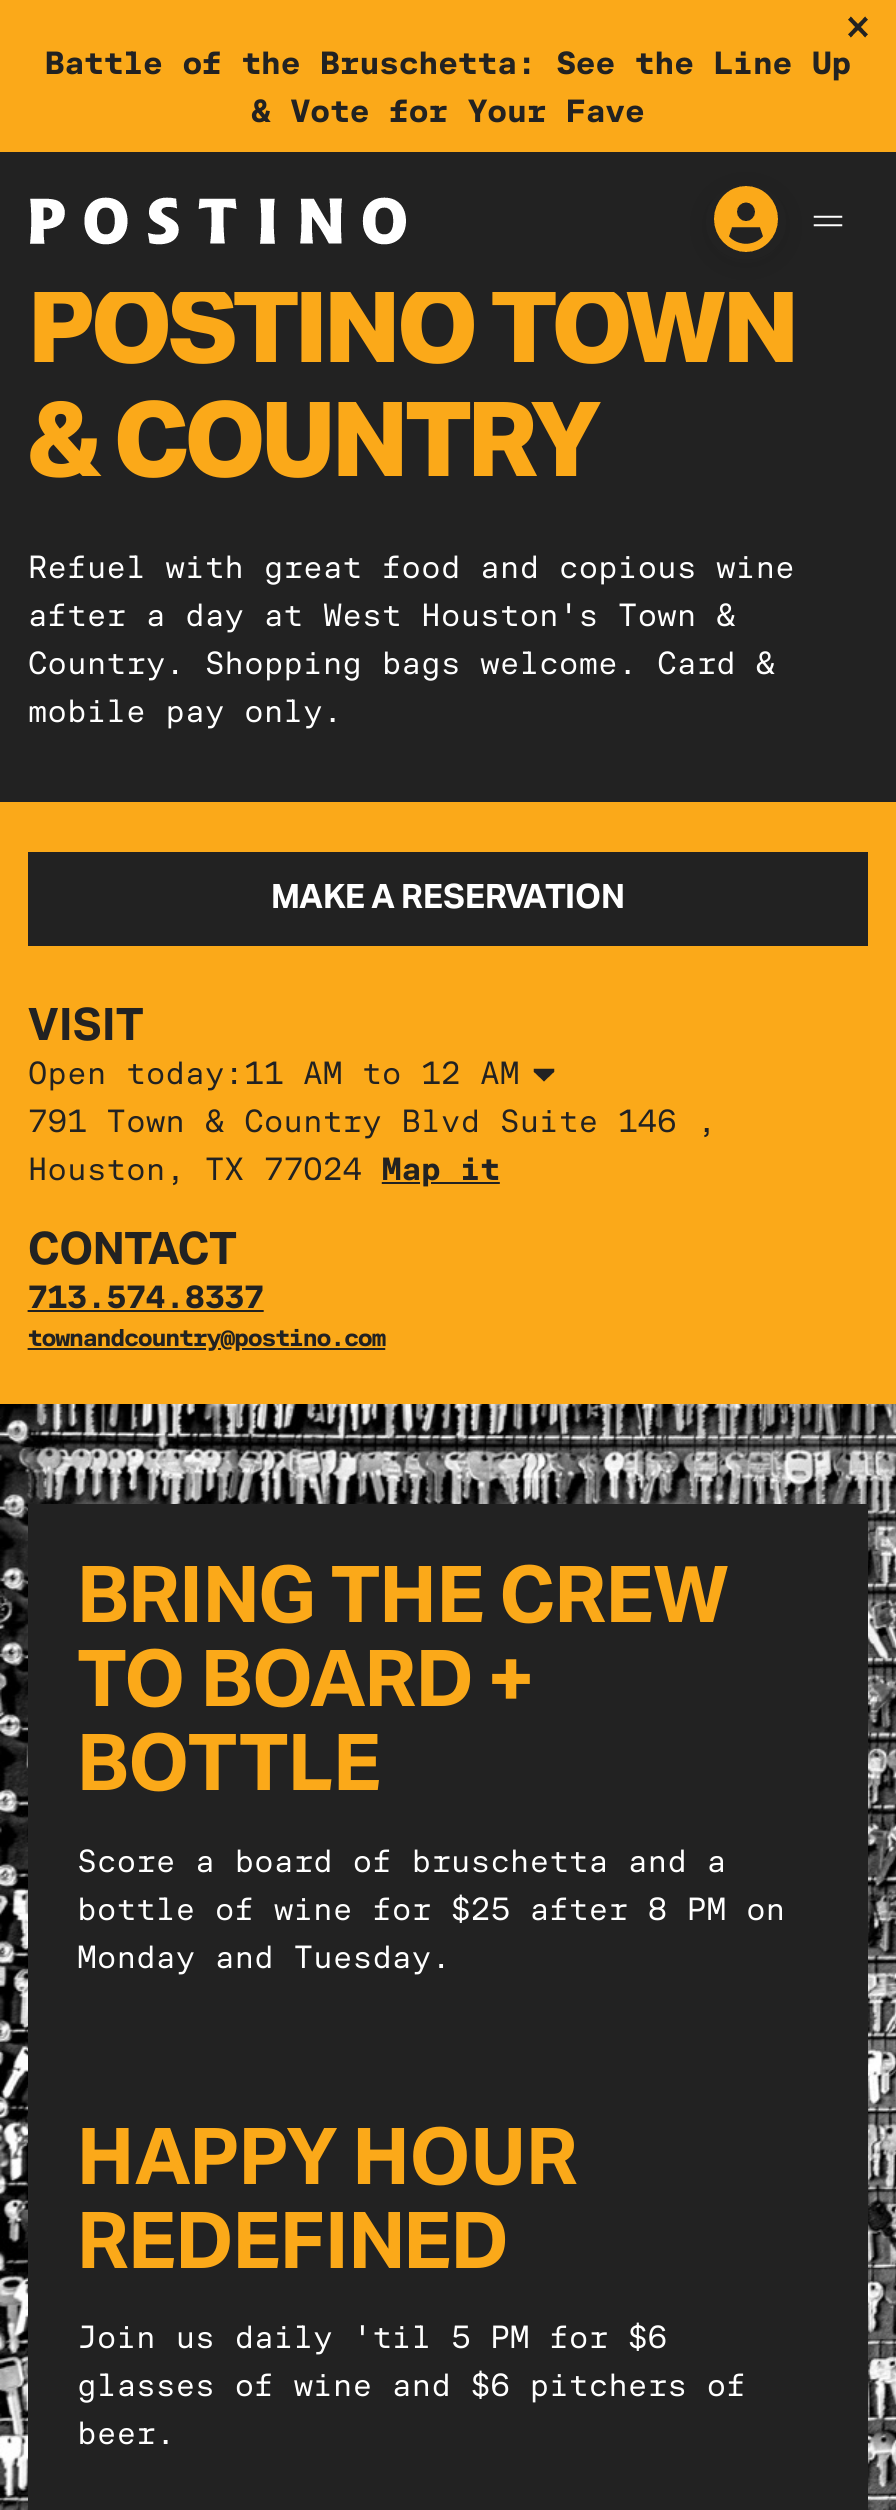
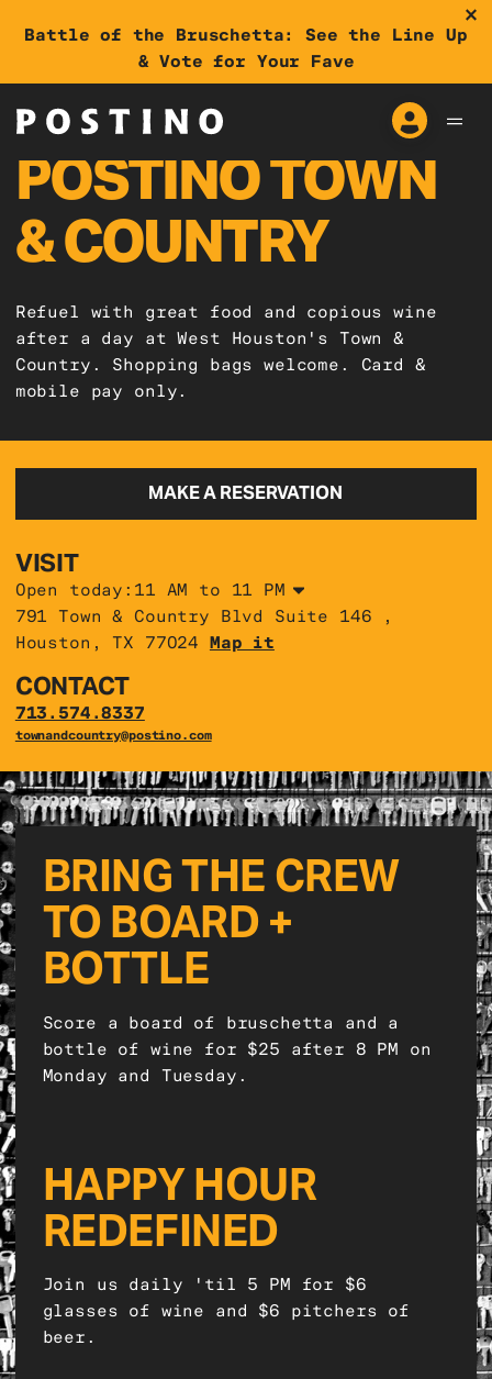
- Open today: 11 AM to 12 AM
+ Open today: 11 AM to 11 PM
